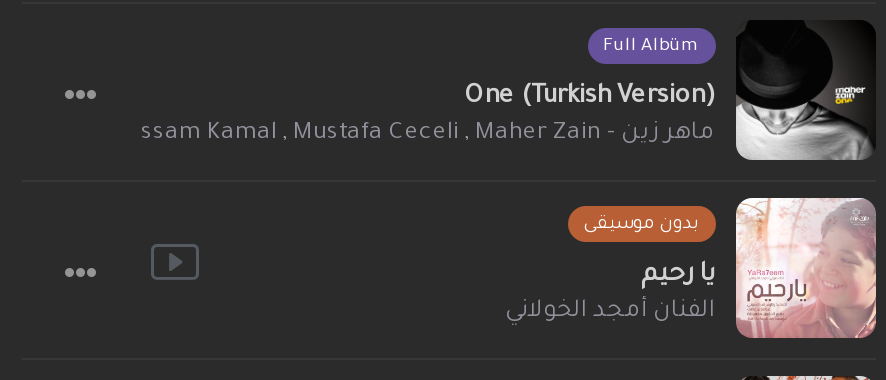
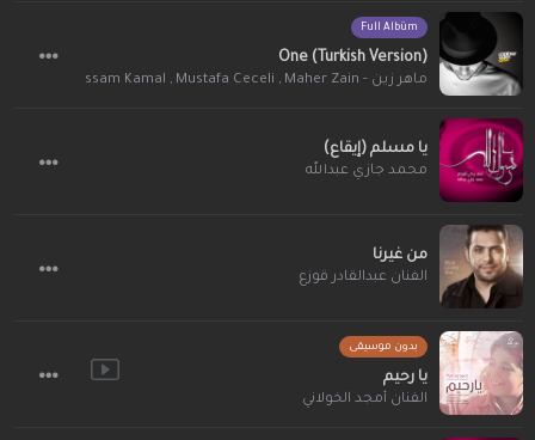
+ [image]
+ من غيرنا
+ الفنان عبدالقادر قوزع

+ [image]
+ يا مسلم (إيقاع)
+ محمد جازي عبدالله
